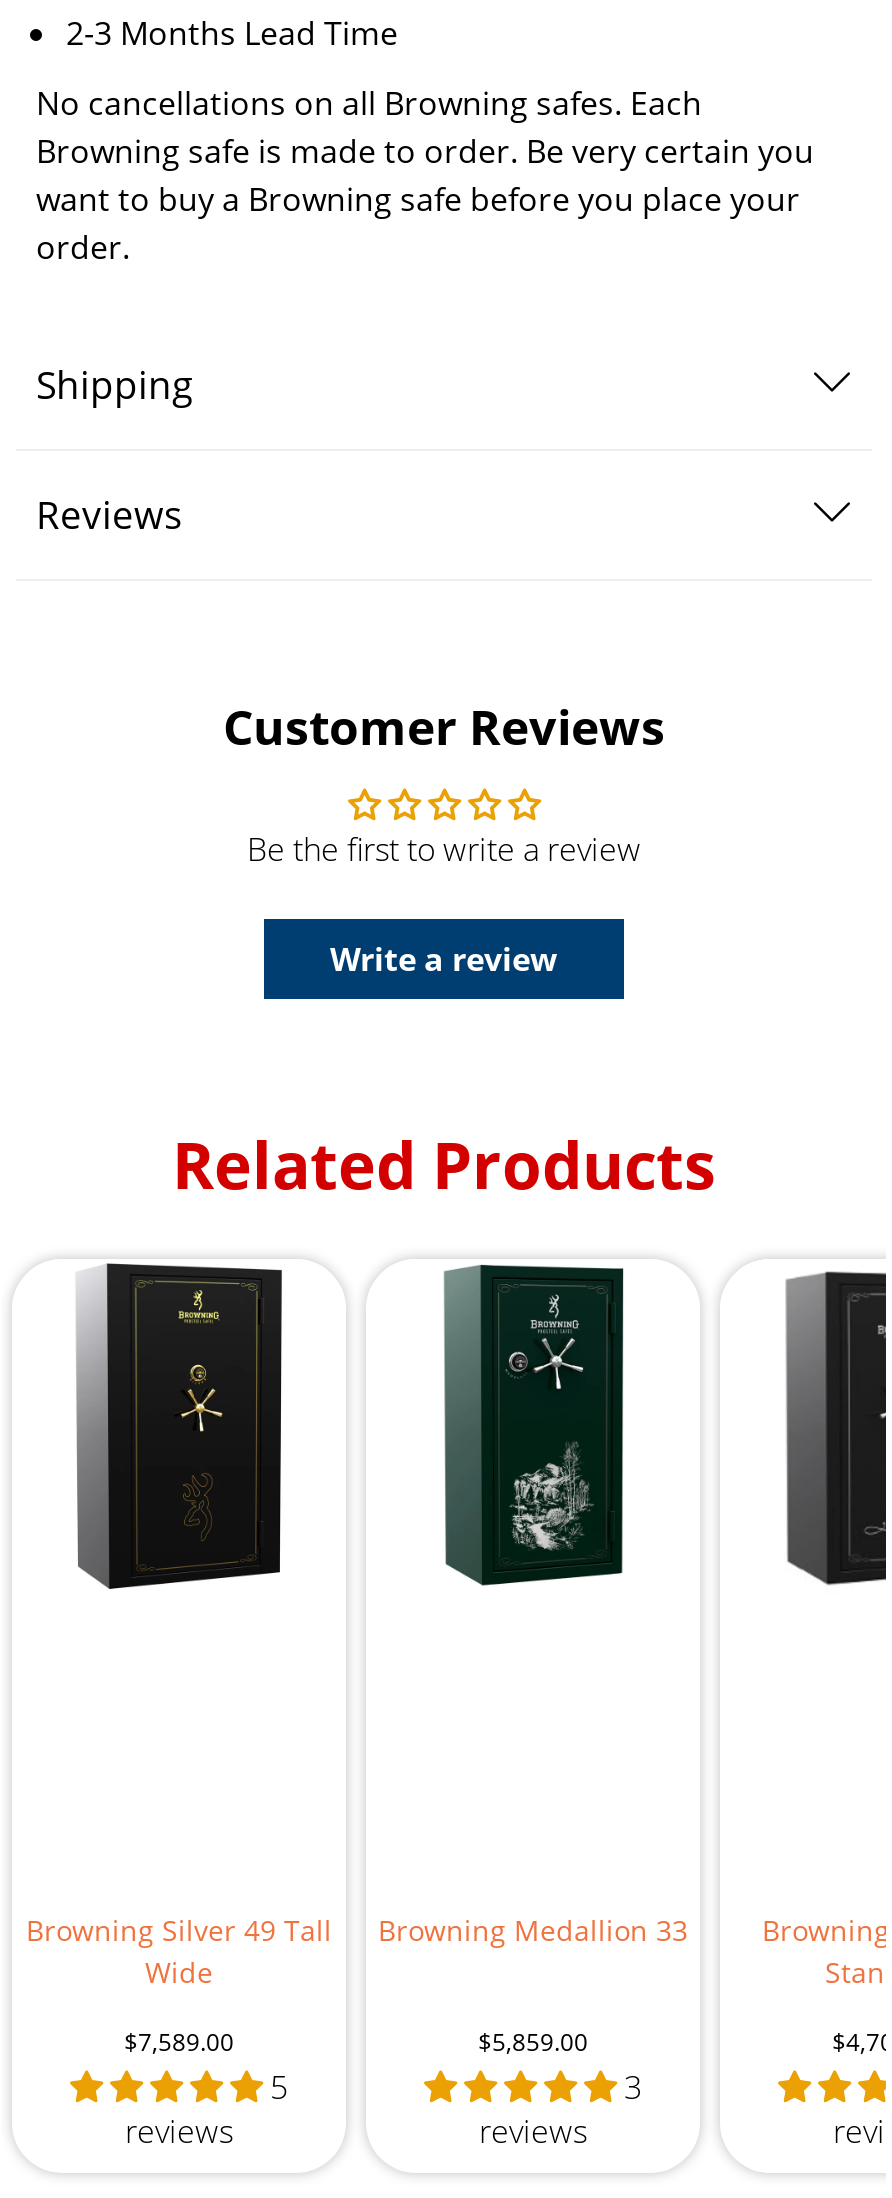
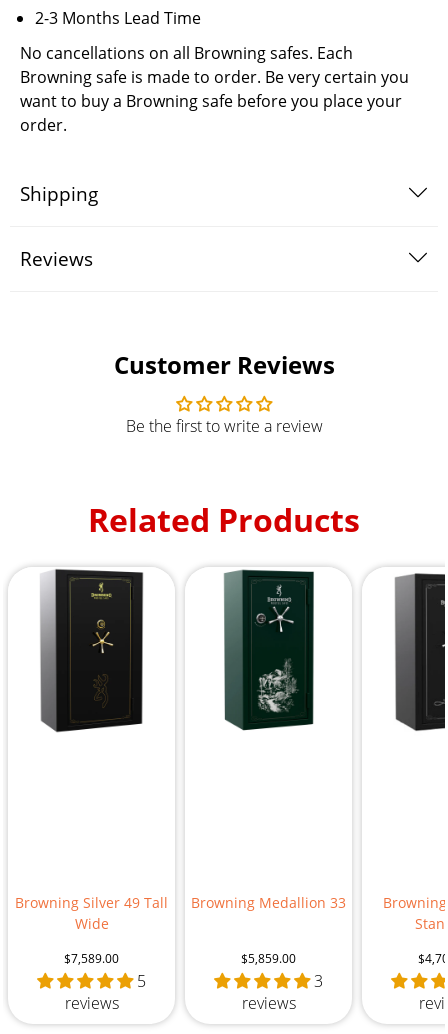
- Write a review
